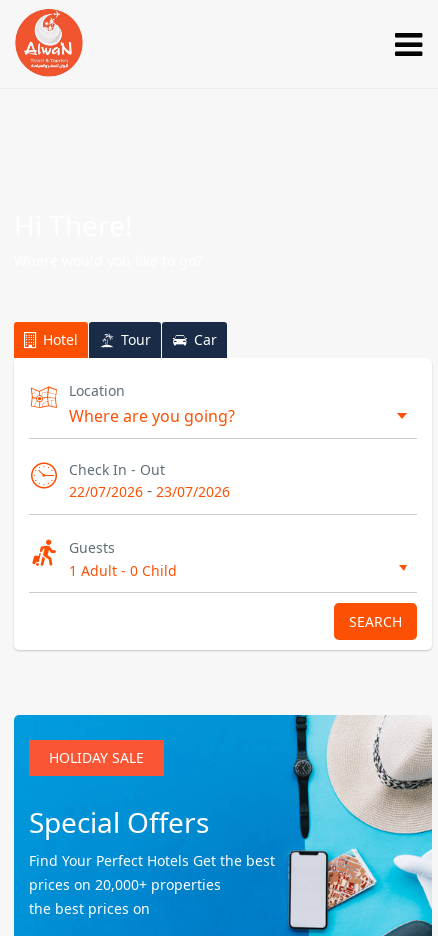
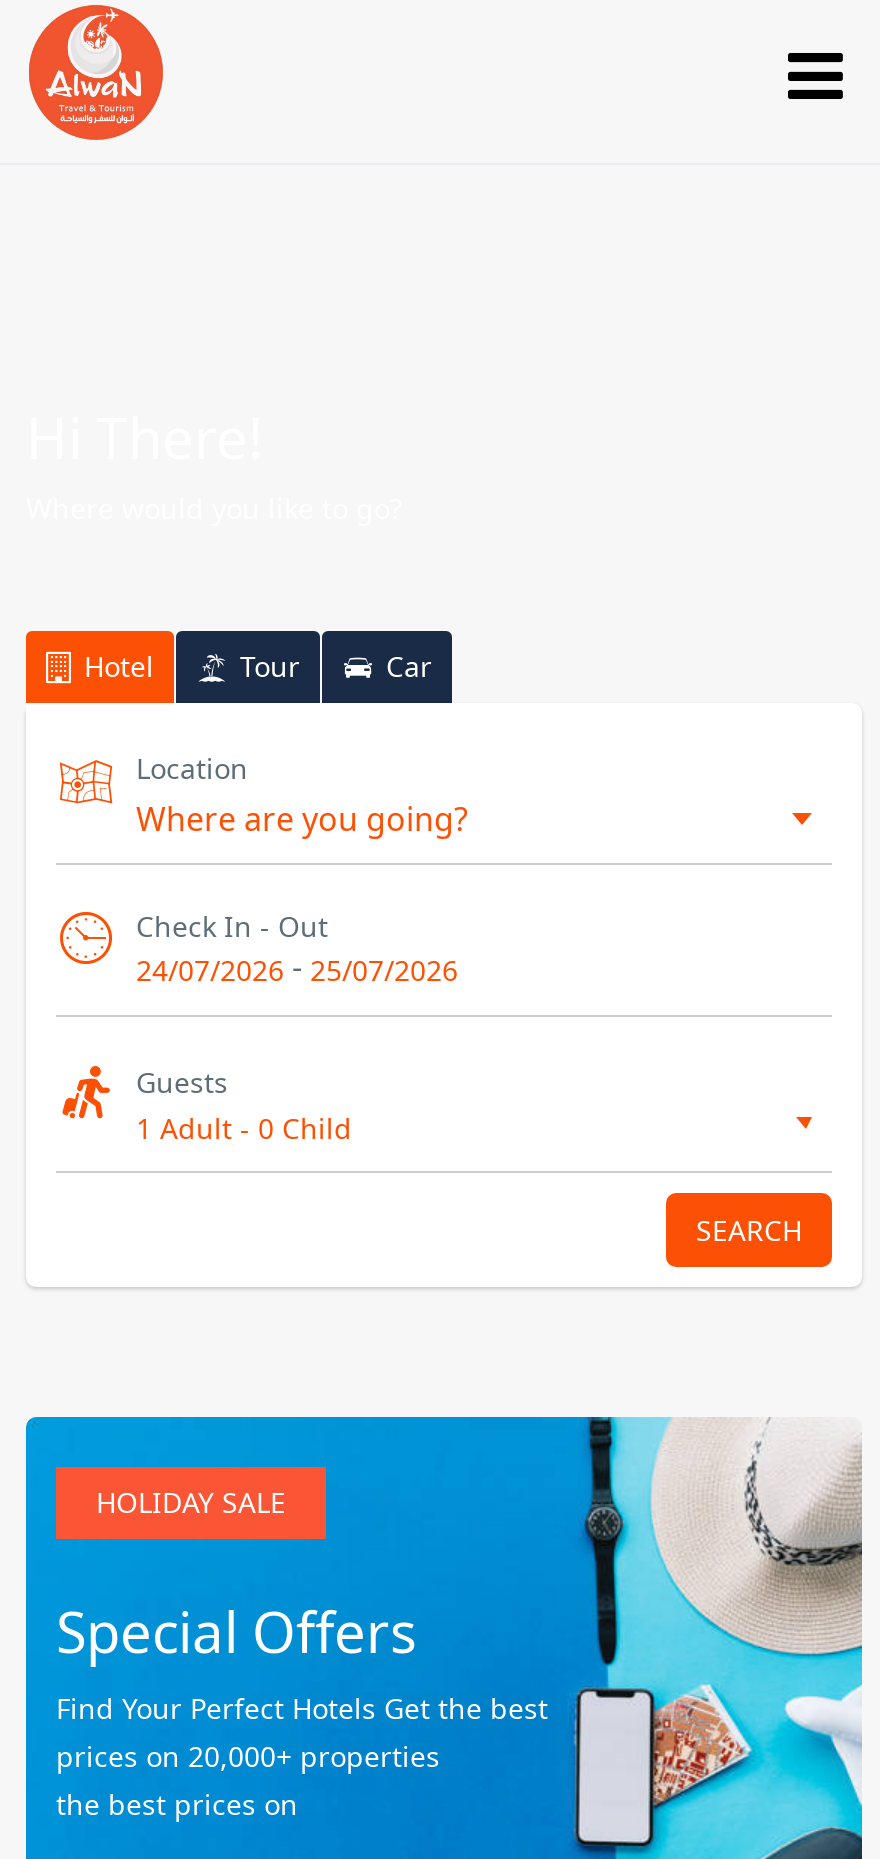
- 22/07/2026 - 23/07/2026
+ 24/07/2026 - 25/07/2026
